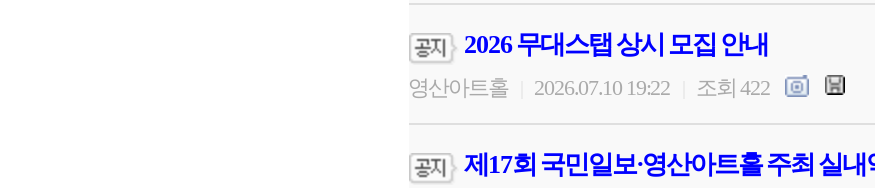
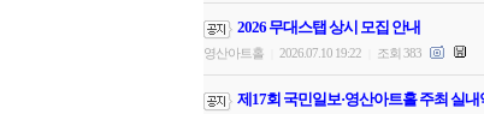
- 영산아트홀 2026.07.10 19:22 조회 422
+ 영산아트홀 2026.07.10 19:22 조회 383
